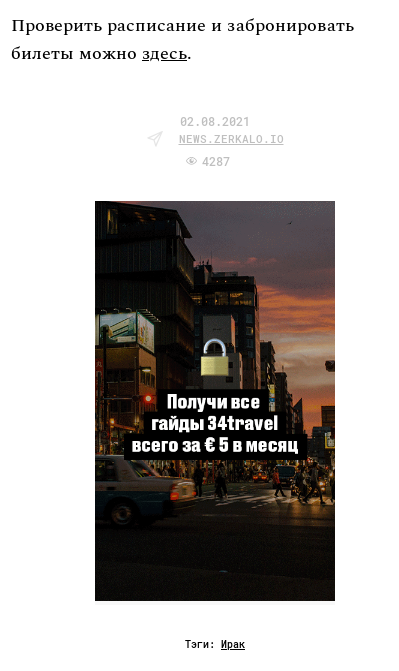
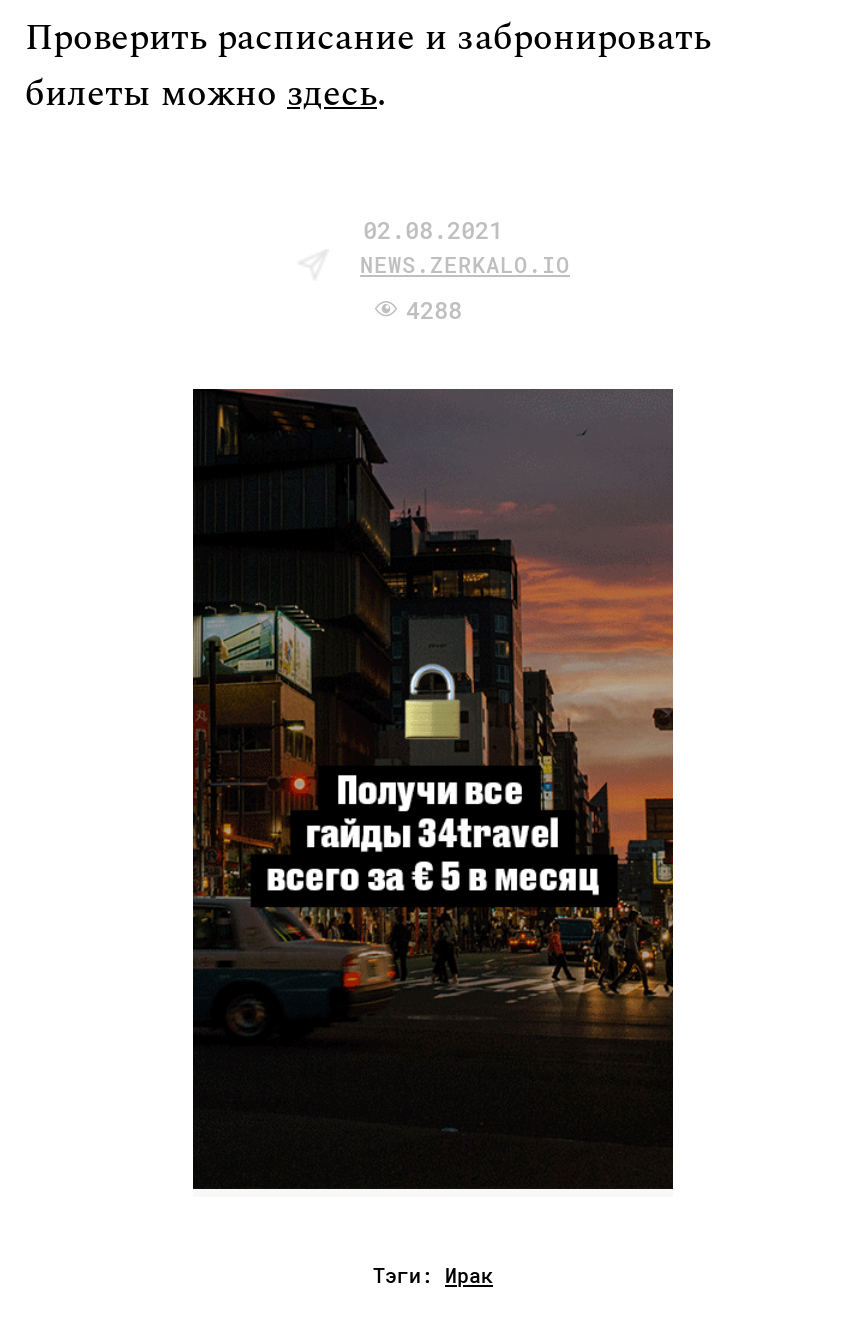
- 4287
+ 4288
